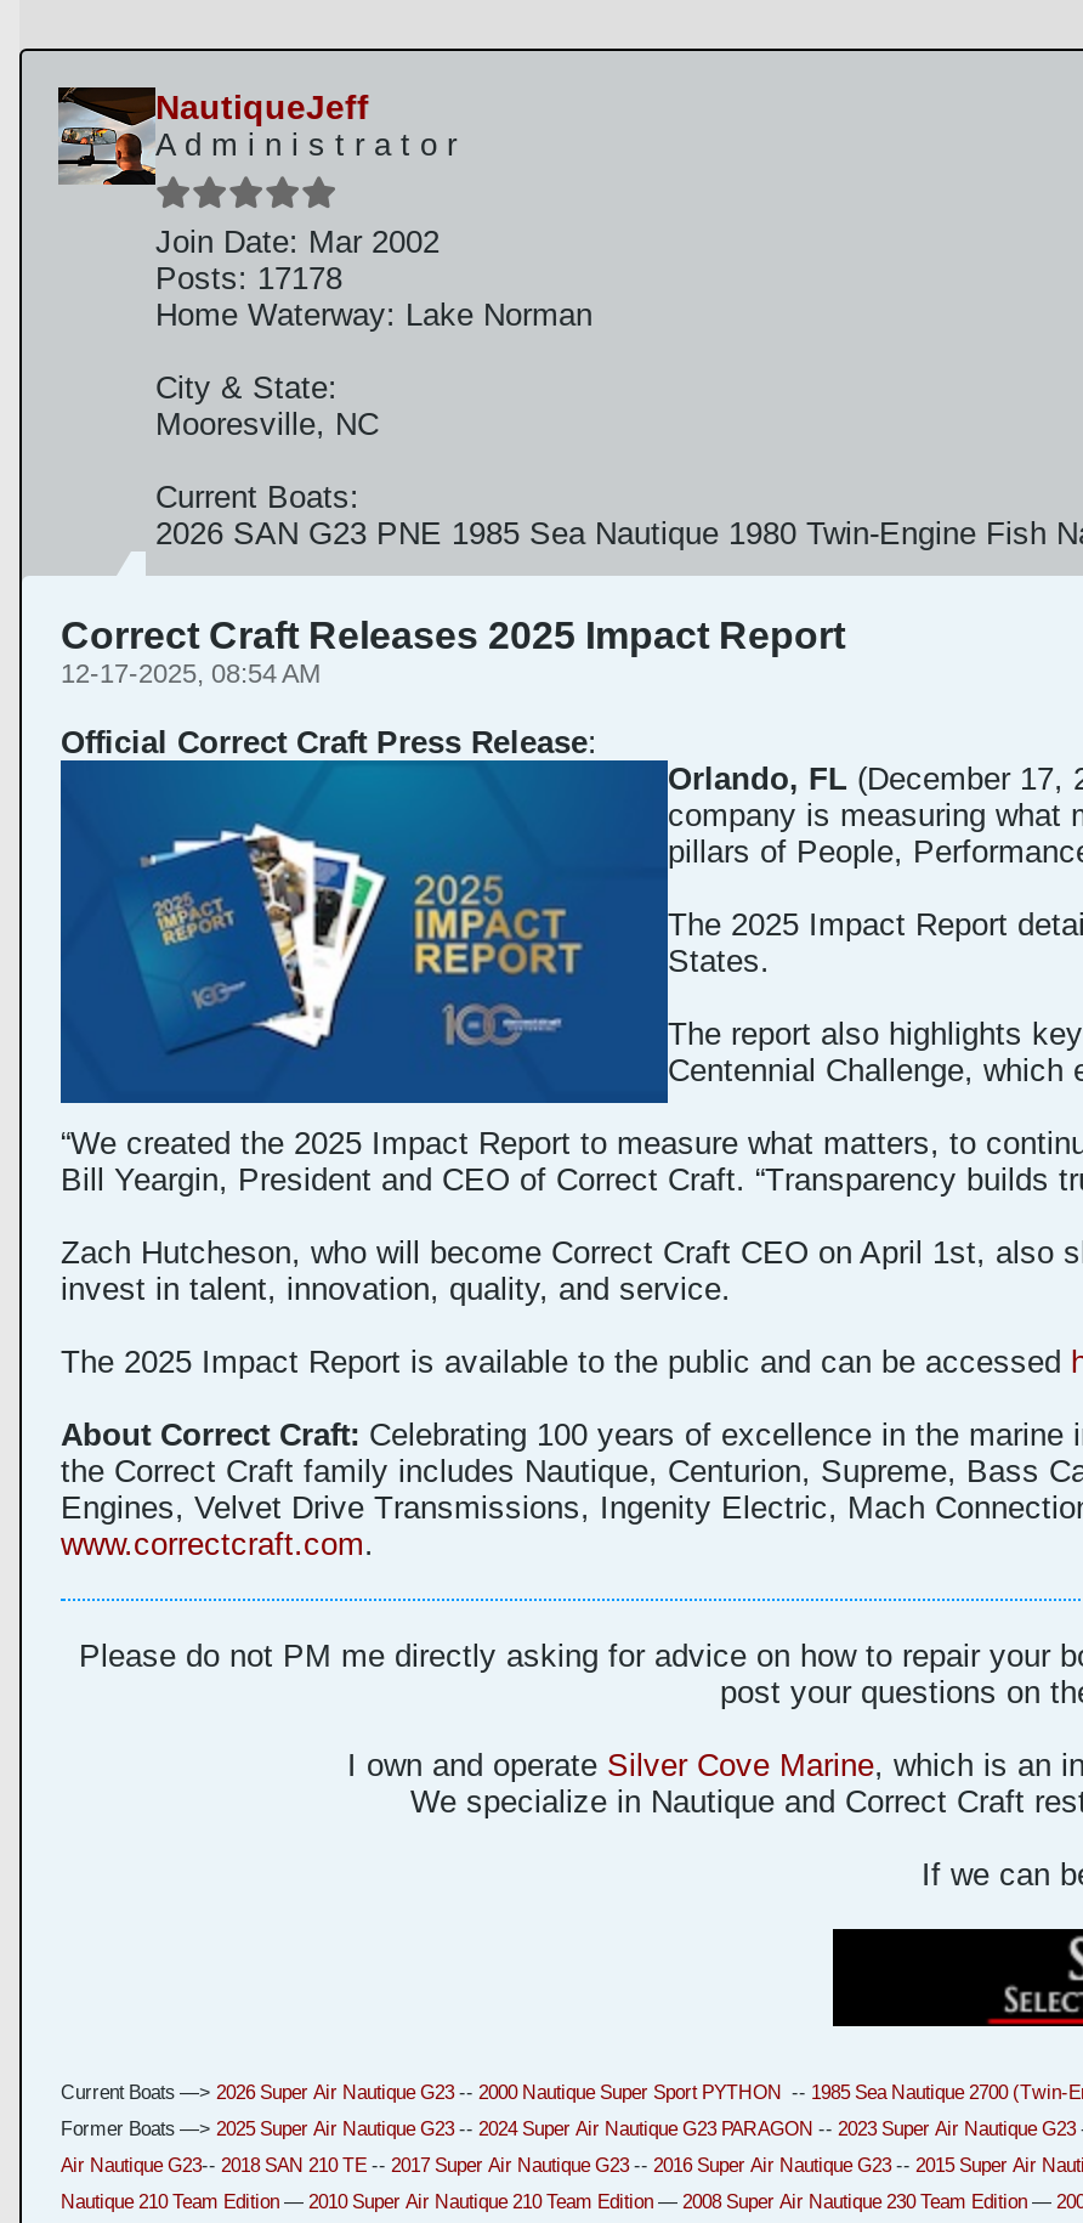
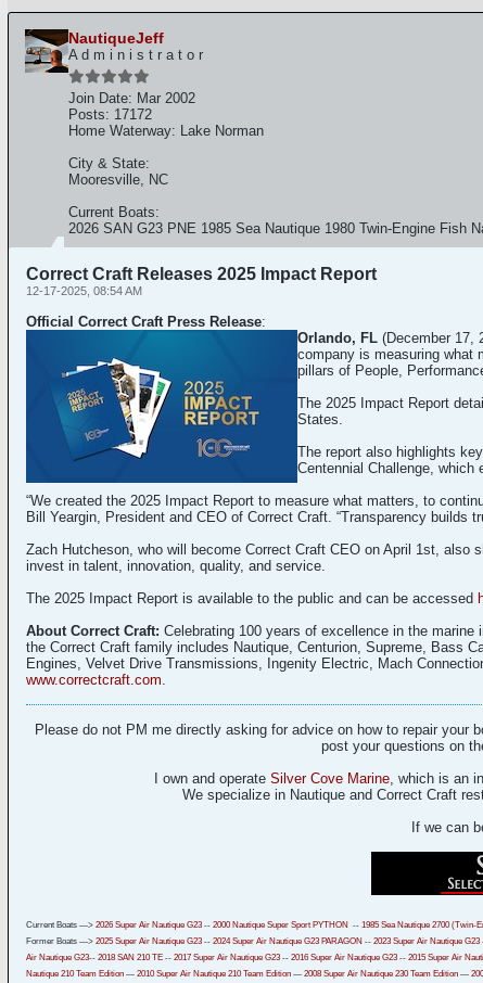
- Posts: 17178
+ Posts: 17172
